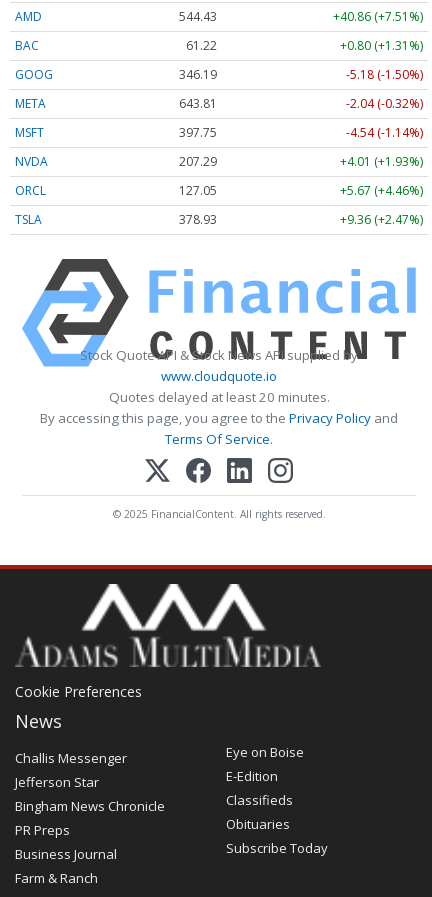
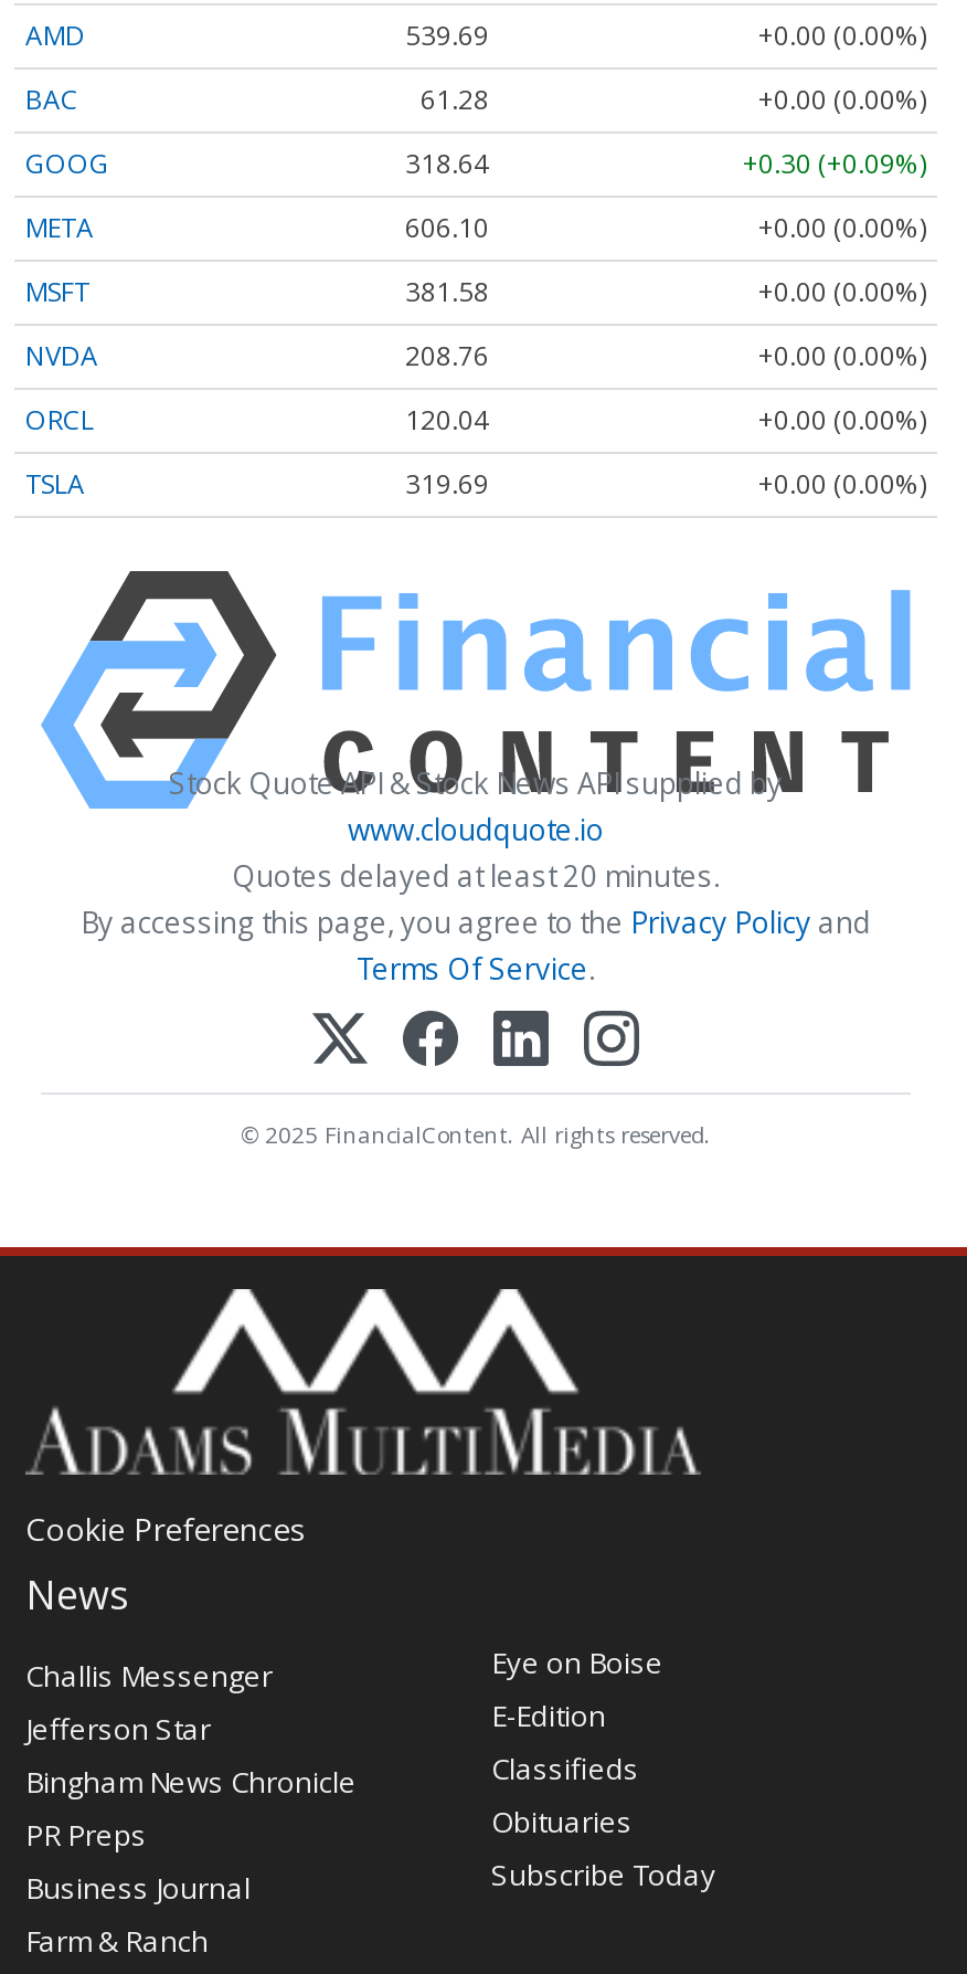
- 544.43
+ 539.69

- +40.86 (+7.51%)
+ +0.00 (0.00%)

- 61.22
+ 61.28

- +0.80 (+1.31%)
+ +0.00 (0.00%)

- 346.19
+ 318.64

- -5.18 (-1.50%)
+ +0.30 (+0.09%)

- 643.81
+ 606.10

- -2.04 (-0.32%)
+ +0.00 (0.00%)

- 397.75
+ 381.58

- -4.54 (-1.14%)
+ +0.00 (0.00%)

- 207.29
+ 208.76

- +4.01 (+1.93%)
+ +0.00 (0.00%)

- 127.05
+ 120.04

- +5.67 (+4.46%)
+ +0.00 (0.00%)

- 378.93
+ 319.69

- +9.36 (+2.47%)
+ +0.00 (0.00%)
